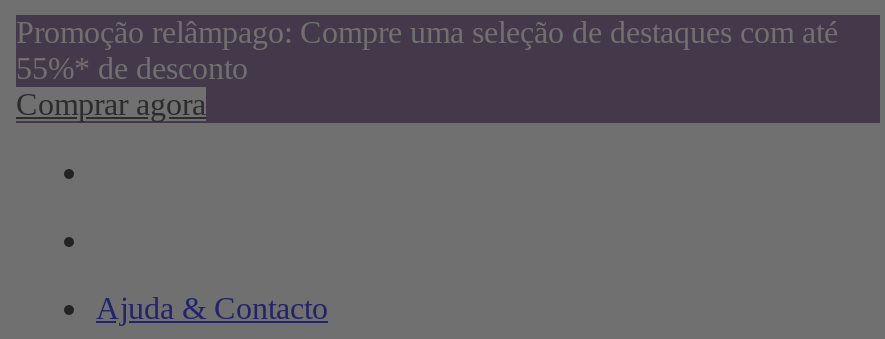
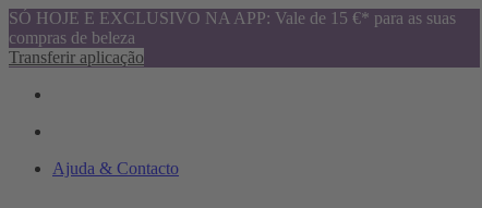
- Promoção relâmpago: Compre uma seleção de destaques com até
- 55%* de desconto
- Comprar agora
+ SÓ HOJE E EXCLUSIVO NA APP: Vale de 15 €* para as suas
+ compras de beleza
+ Transferir aplicação
